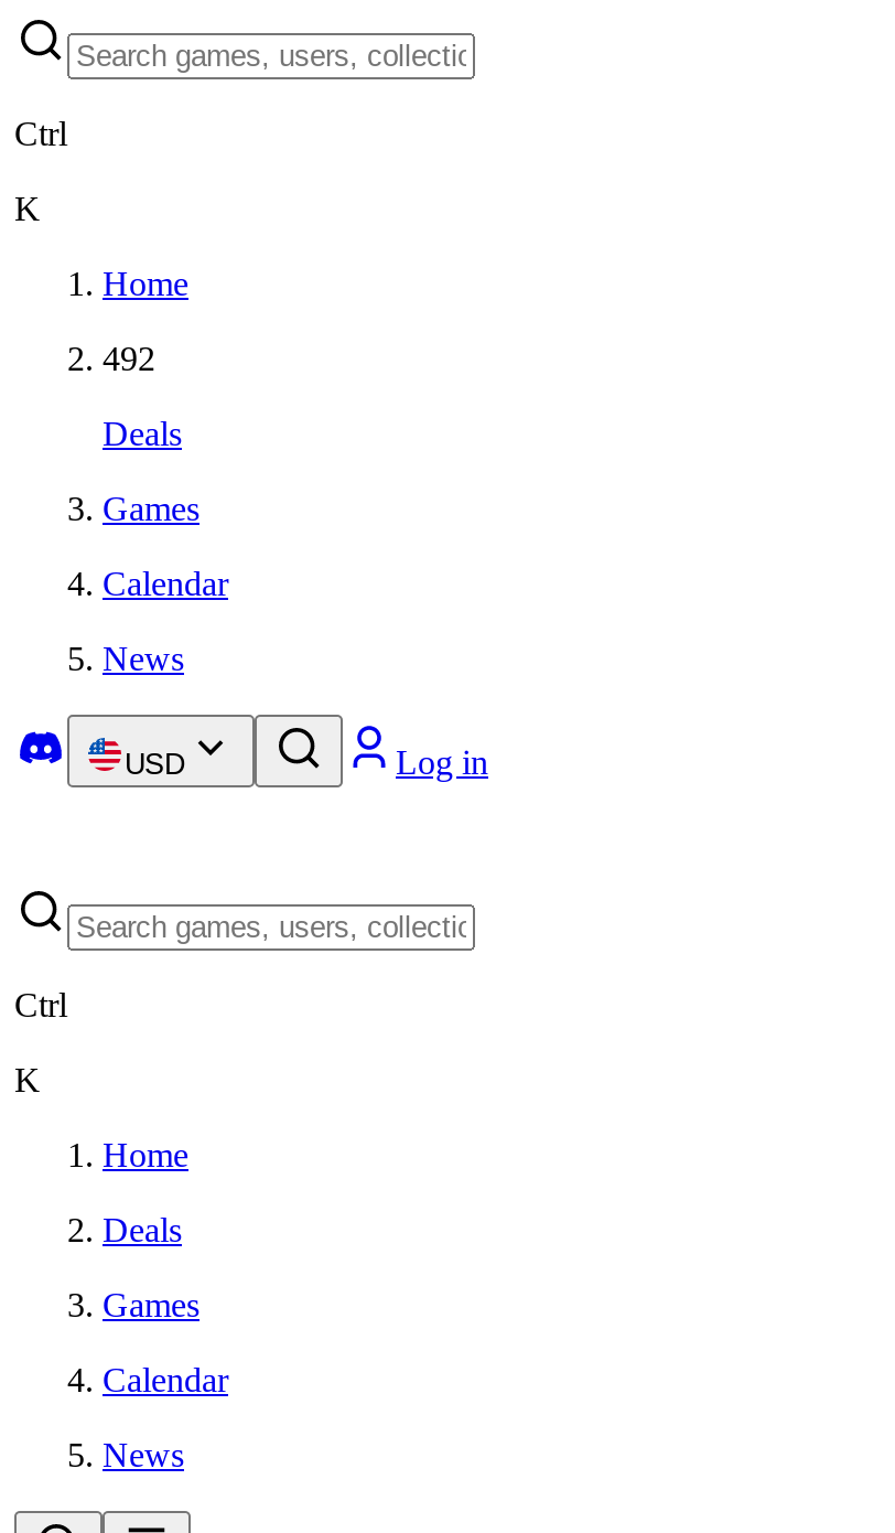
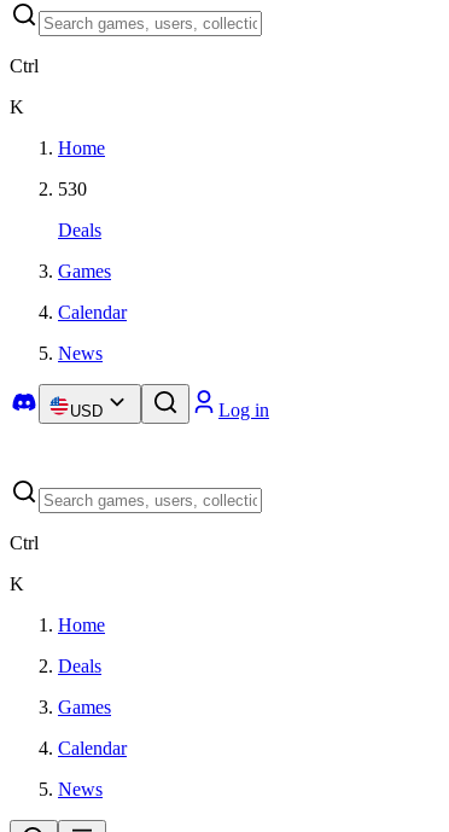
- 492
+ 530
